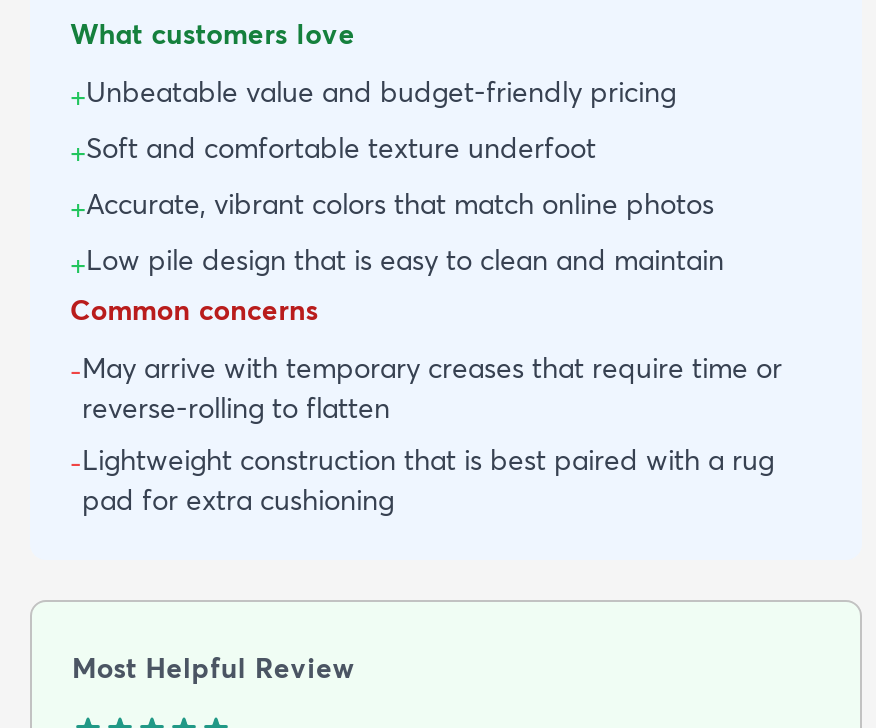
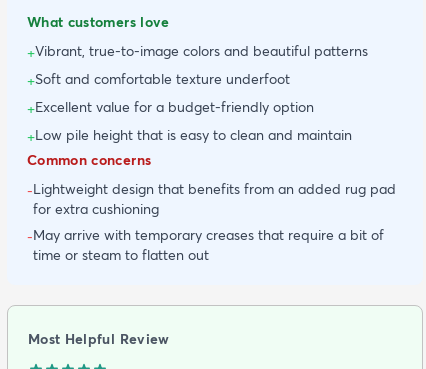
- +Unbeatable value and budget-friendly pricing
+ +Vibrant, true-to-image colors and beautiful patterns

- +Accurate, vibrant colors that match online photos
- +Low pile design that is easy to clean and maintain
+ +Excellent value for a budget-friendly option
+ +Low pile height that is easy to clean and maintain

- -May arrive with temporary creases that require time or
- reverse-rolling to flatten
- -Lightweight construction that is best paired with a rug
- pad for extra cushioning
+ -Lightweight design that benefits from an added rug pad
+ for extra cushioning
+ -May arrive with temporary creases that require a bit of
+ time or steam to flatten out
